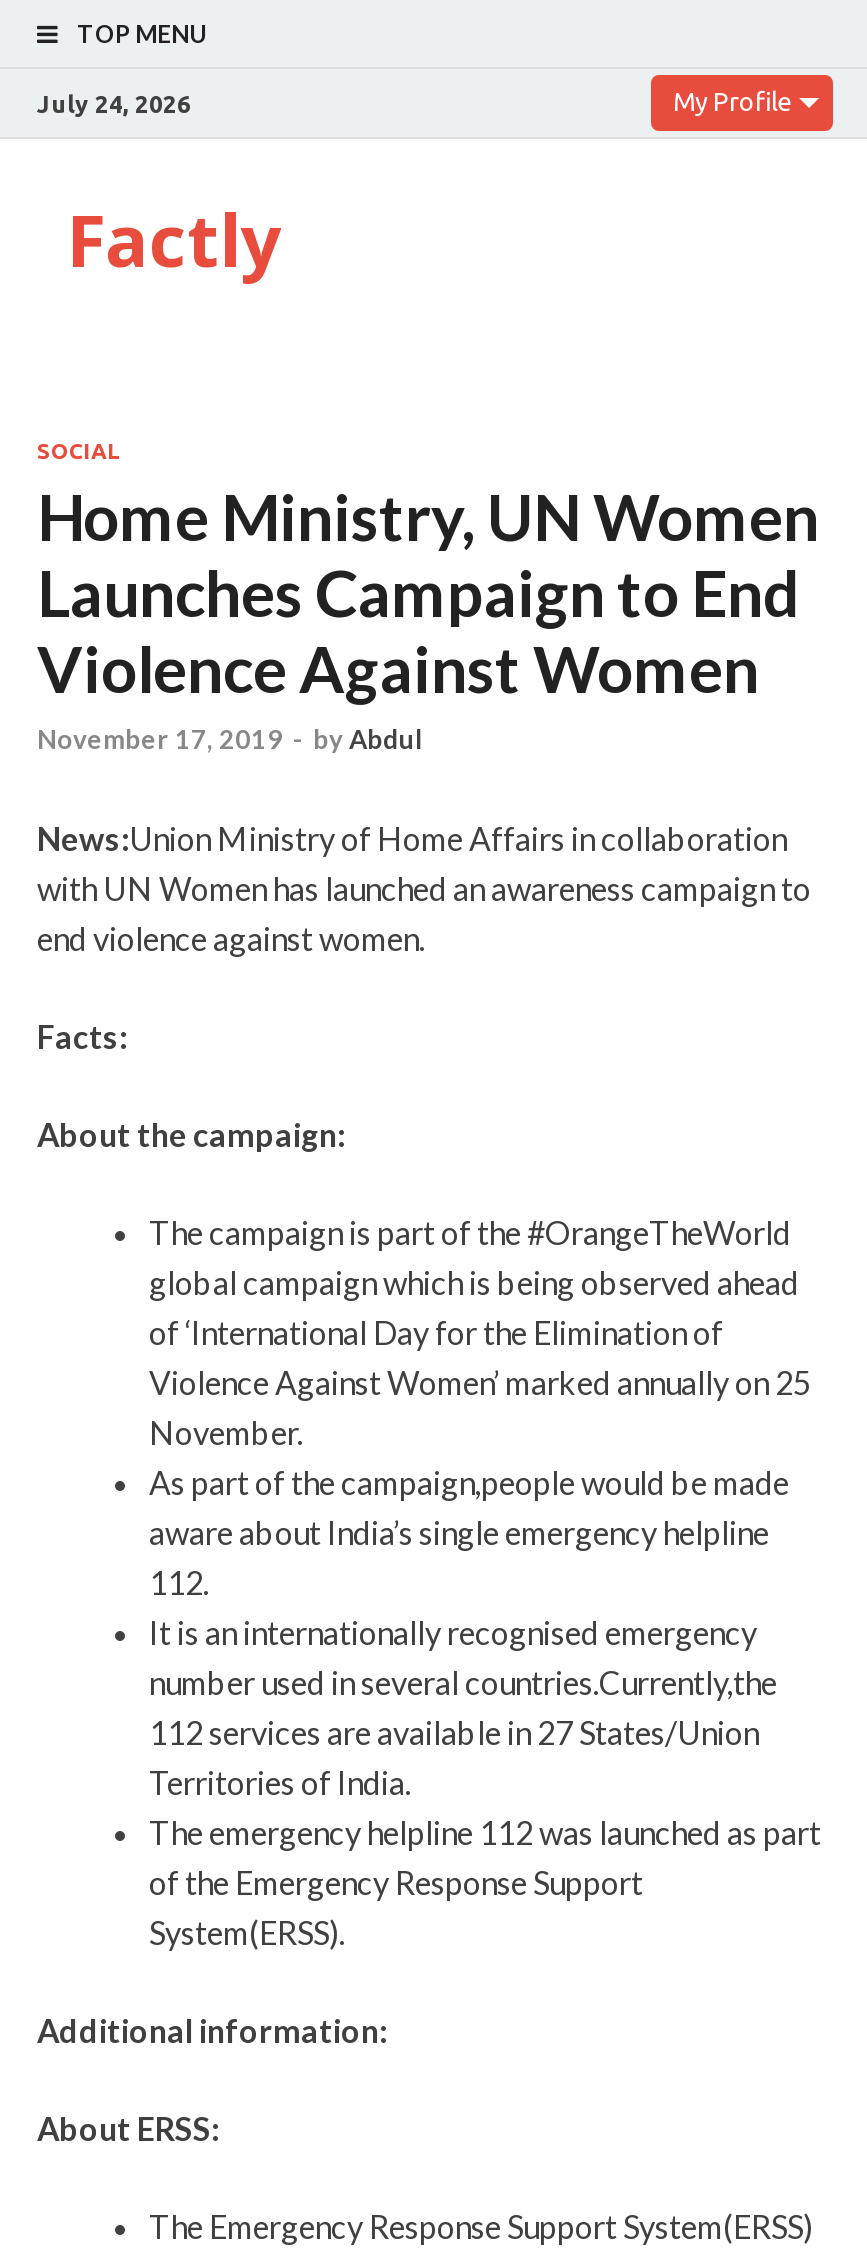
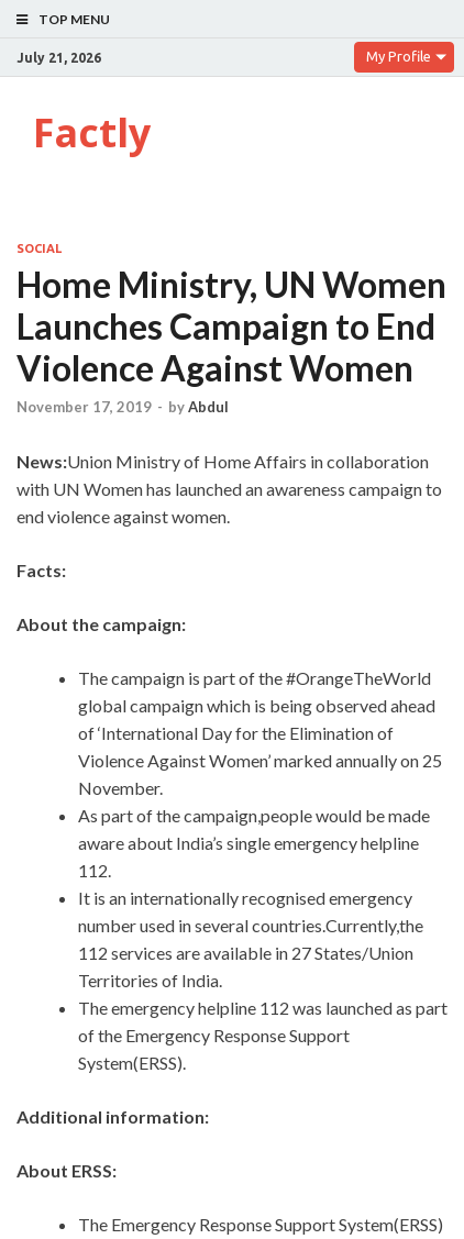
- July 24, 2026
+ July 21, 2026
